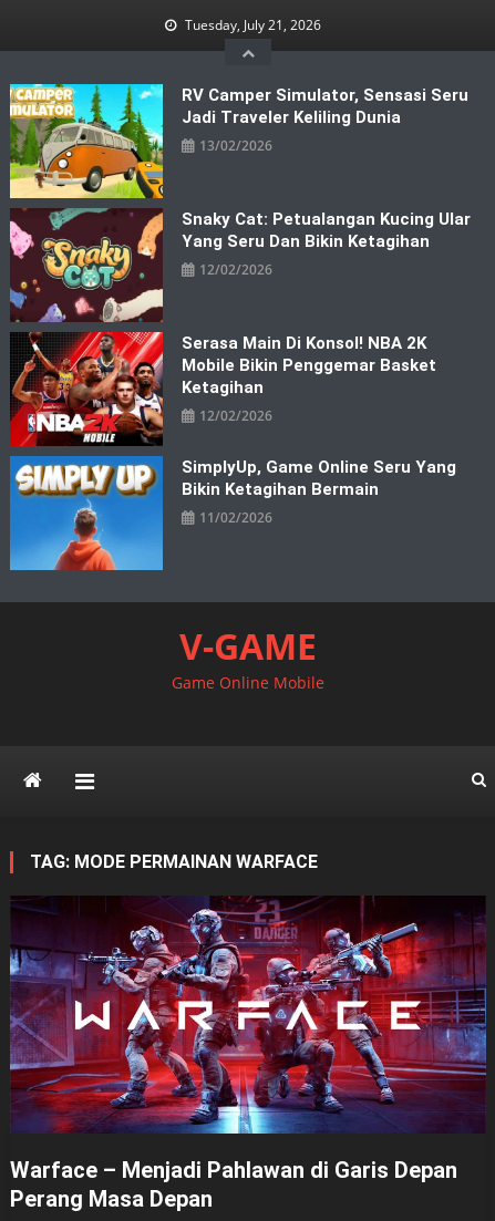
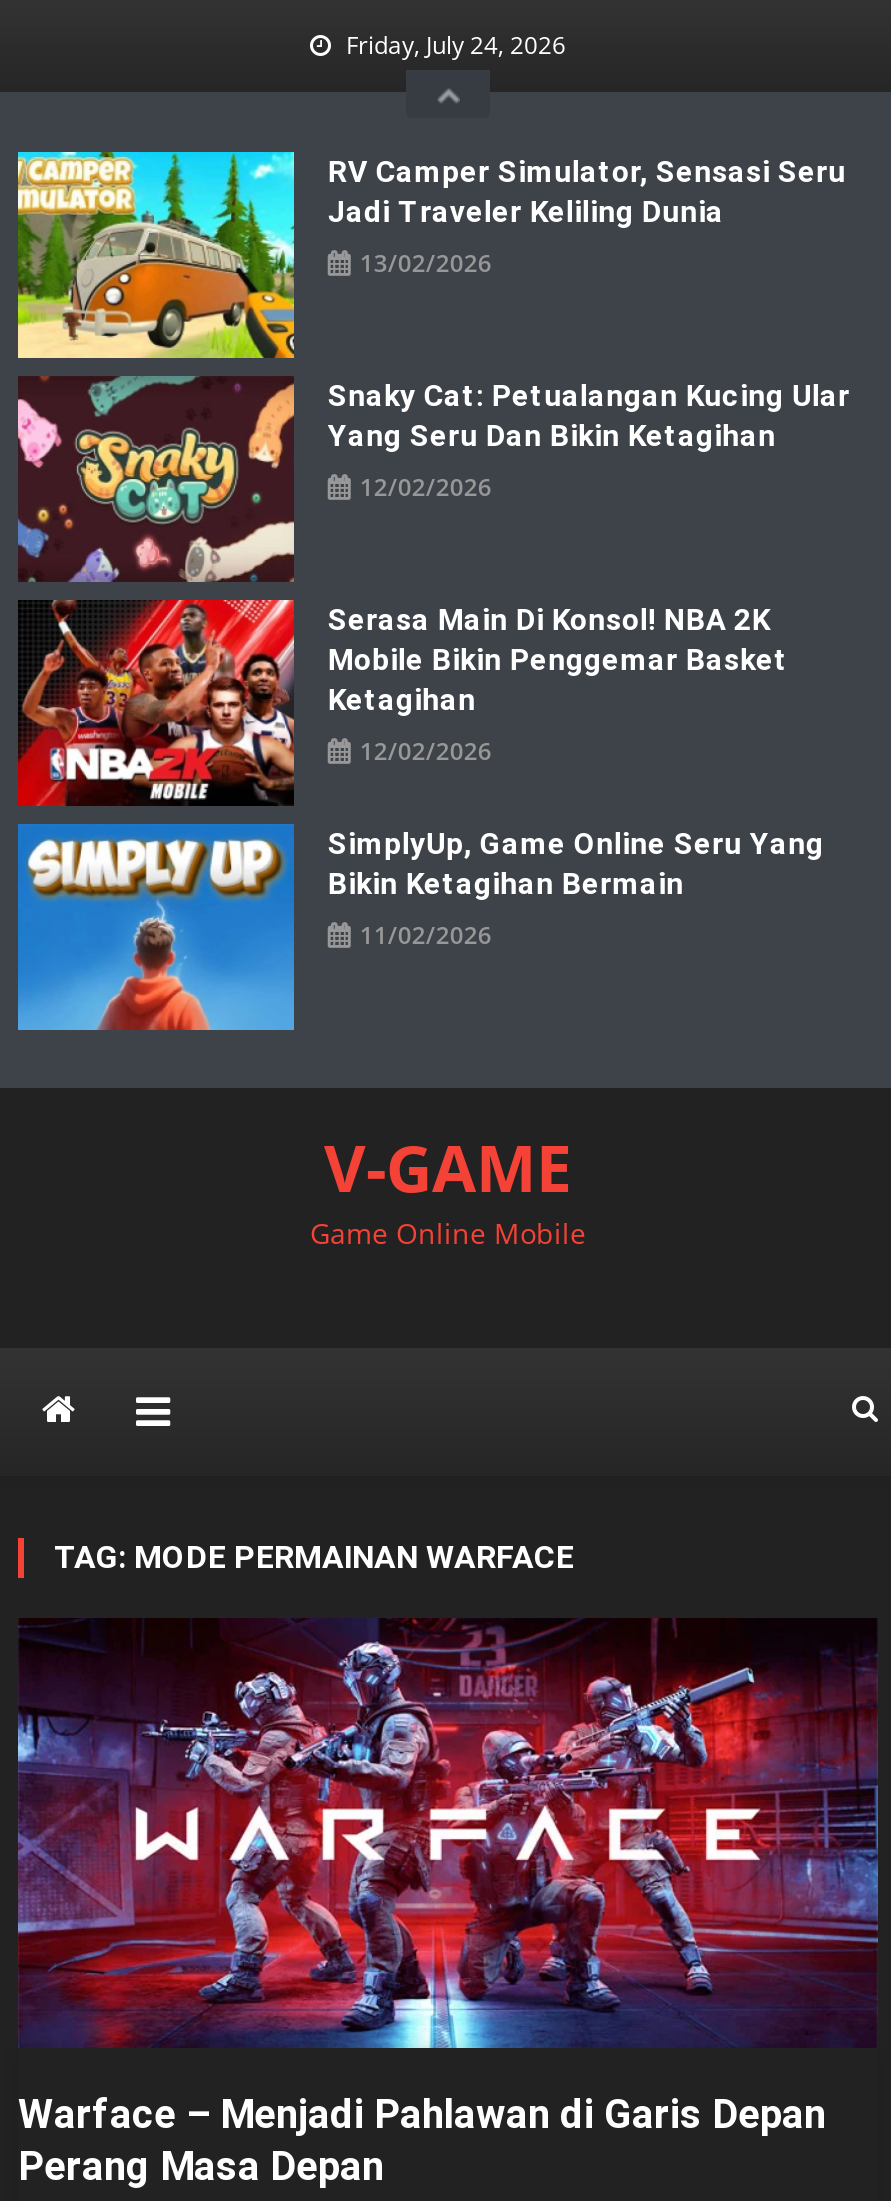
- Tuesday, July 21, 2026
+ Friday, July 24, 2026
